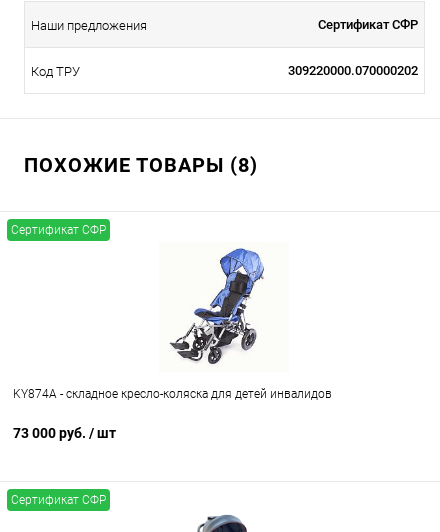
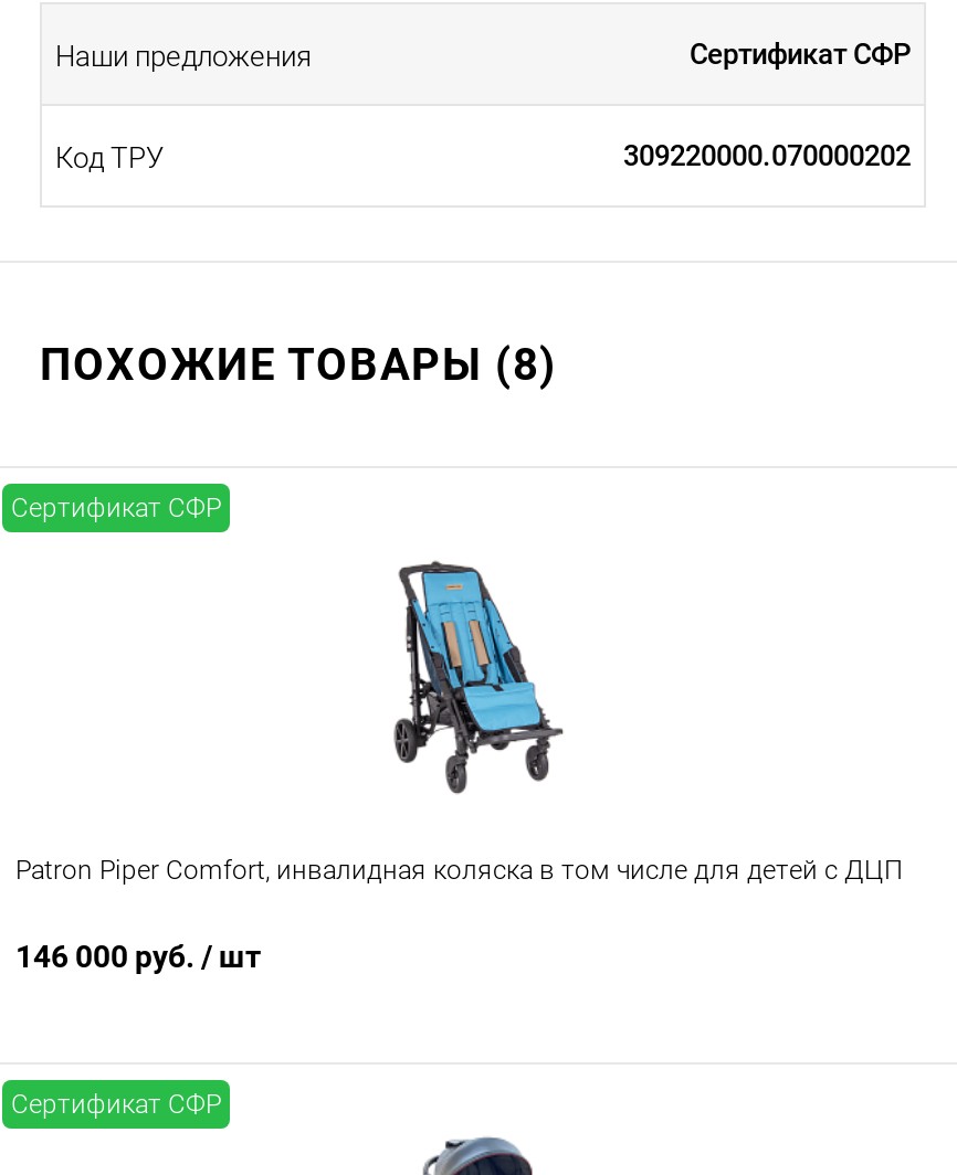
- [image]
- KY874А - складное кресло-коляска для детей инвалидов
+ [image]
+ Patron Piper Comfort, инвалидная коляска в том числе для детей с ДЦП

- 73 000 руб. / шт
+ 146 000 руб. / шт
